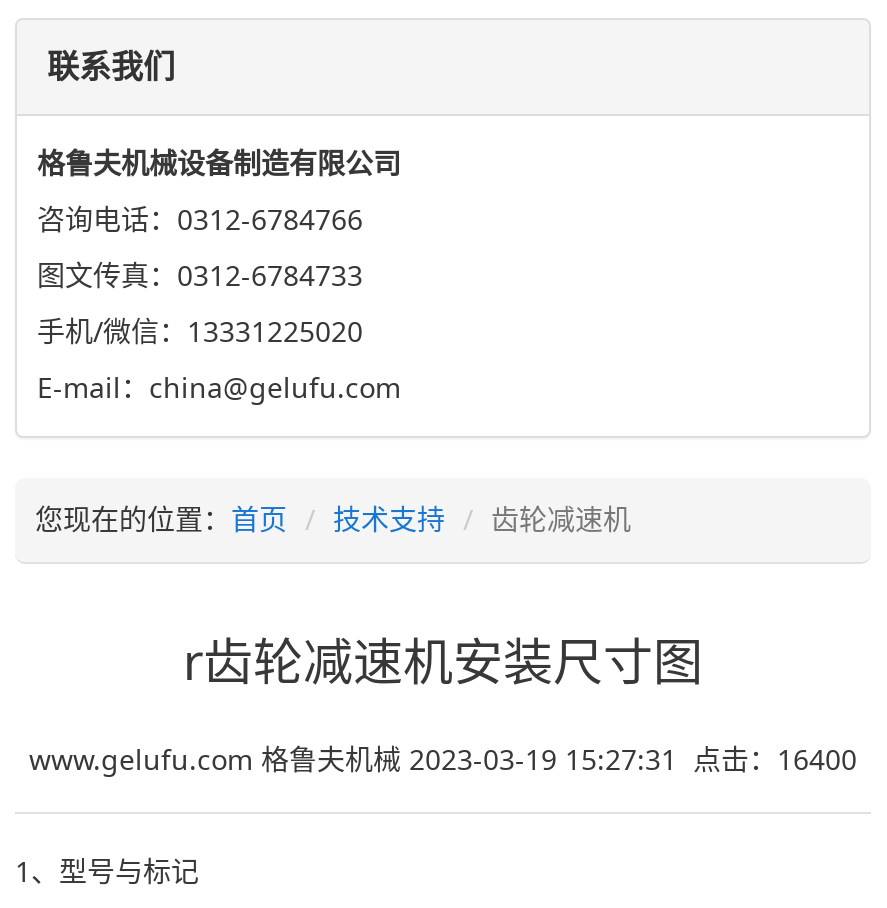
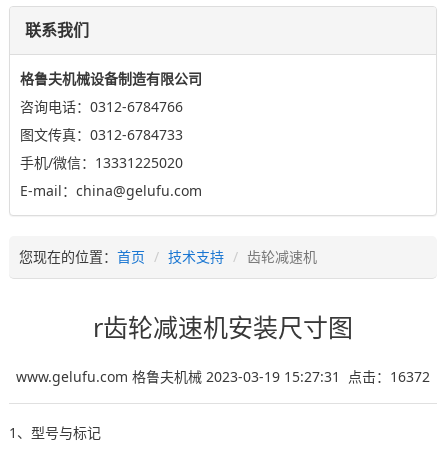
- www.gelufu.com 格鲁夫机械 2023-03-19 15:27:31 点击：16400
+ www.gelufu.com 格鲁夫机械 2023-03-19 15:27:31 点击：16372
